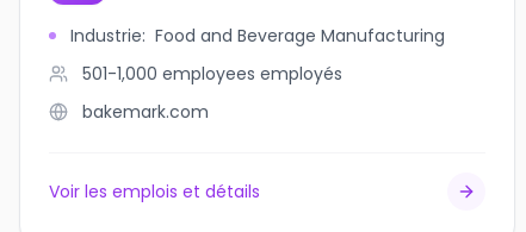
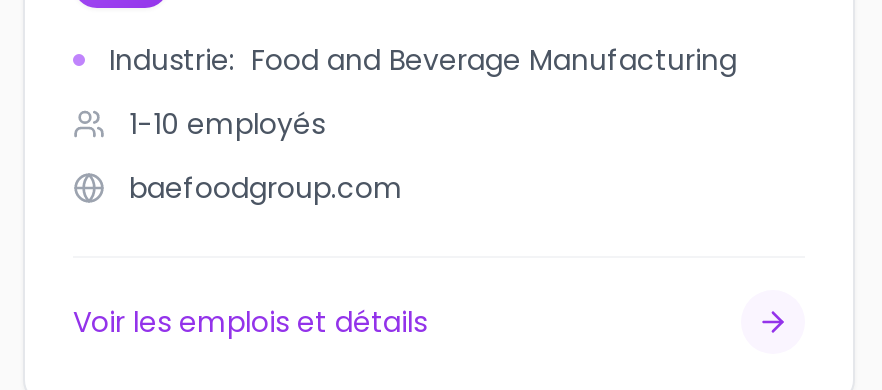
- 501-1,000 employees employés
+ 1-10 employés

- bakemark.com
+ baefoodgroup.com
